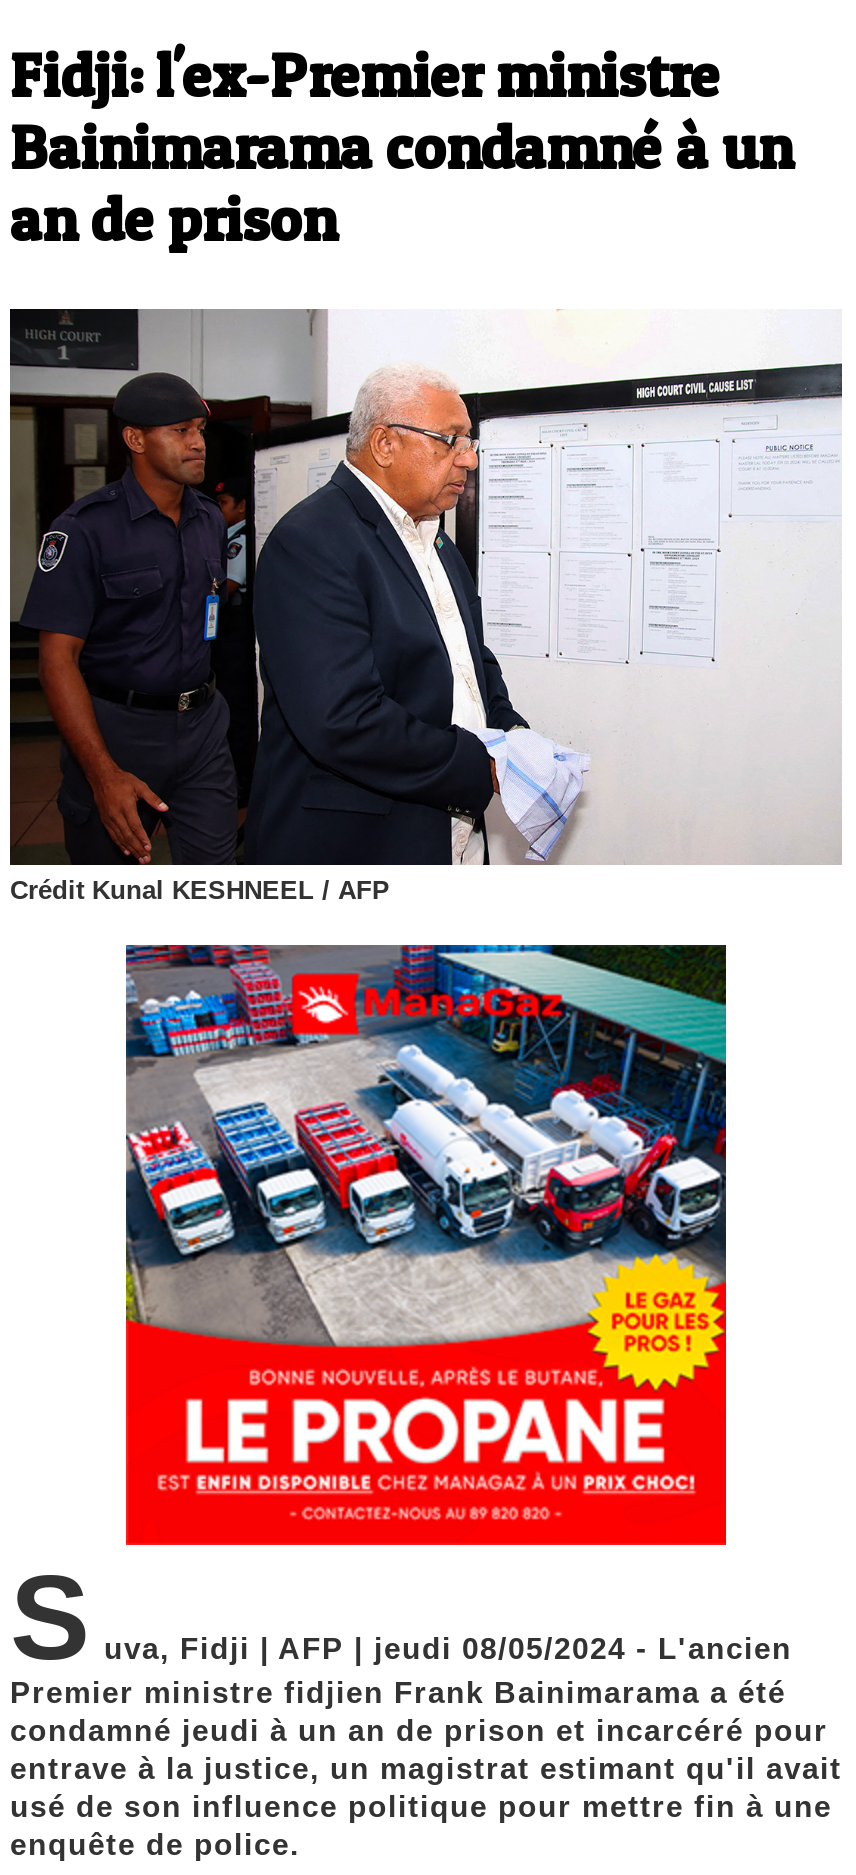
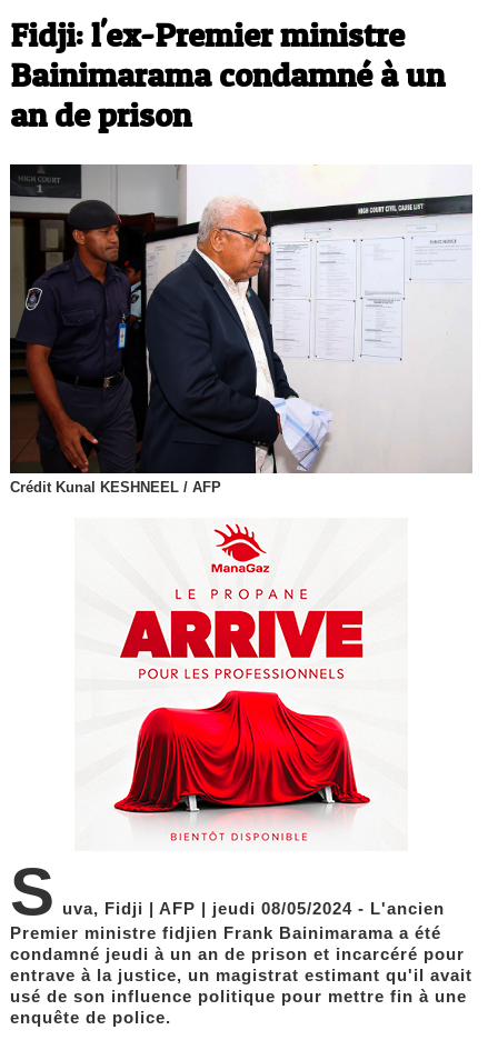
- [image]
+ [image]
